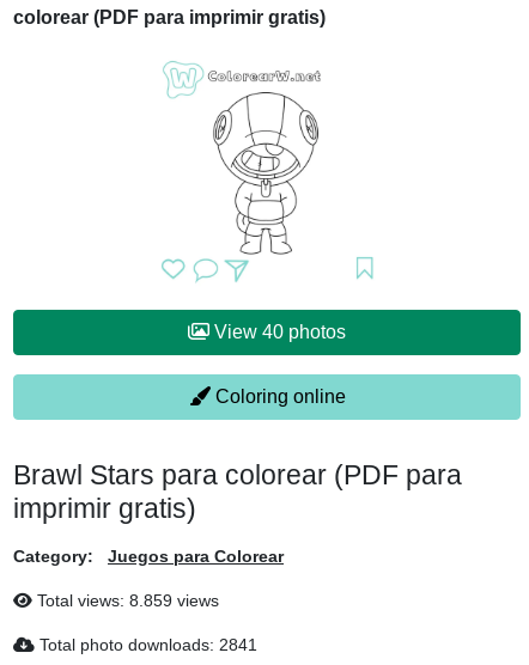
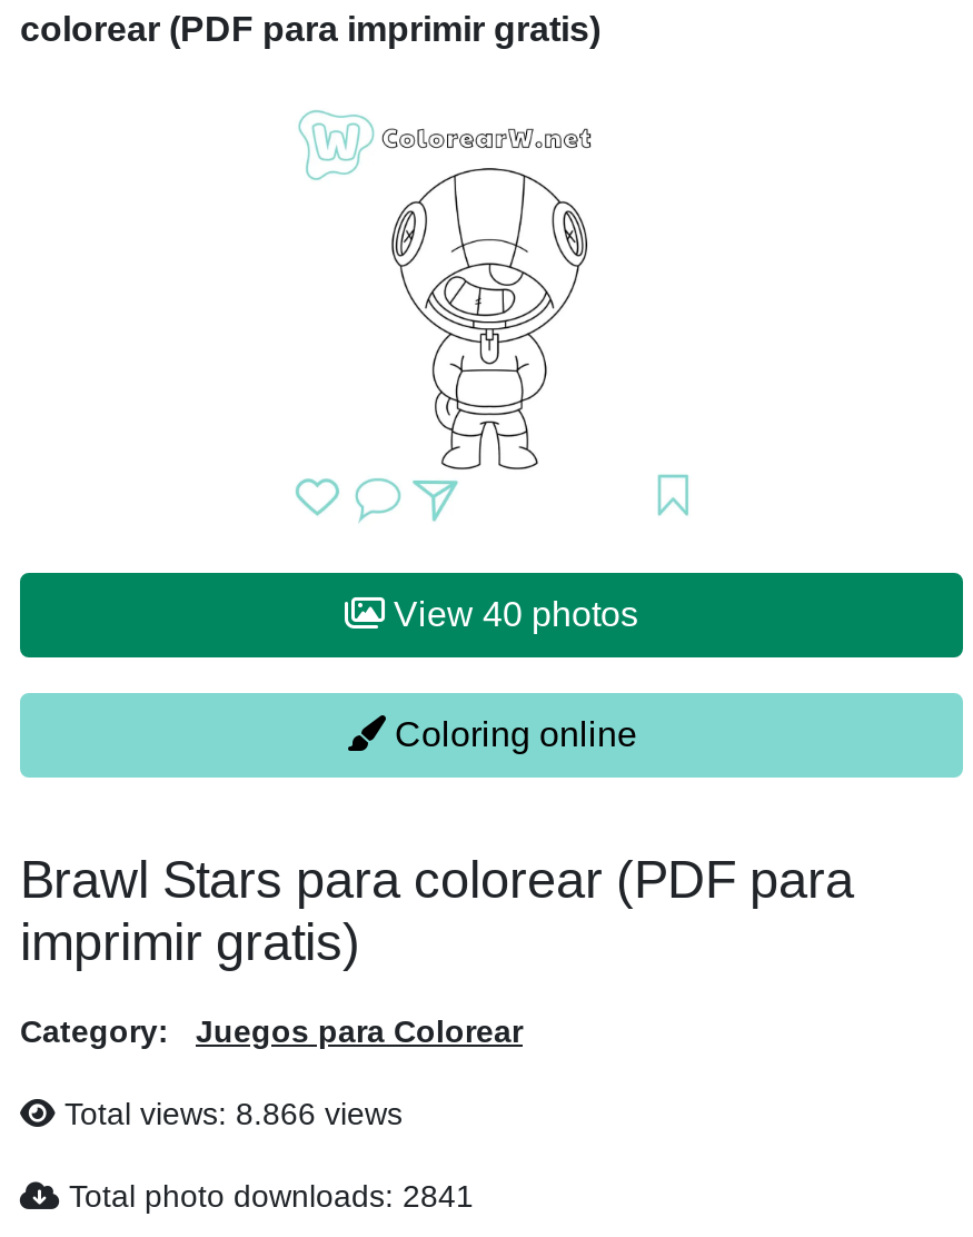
- Total views: 8.859 views
+ Total views: 8.866 views
